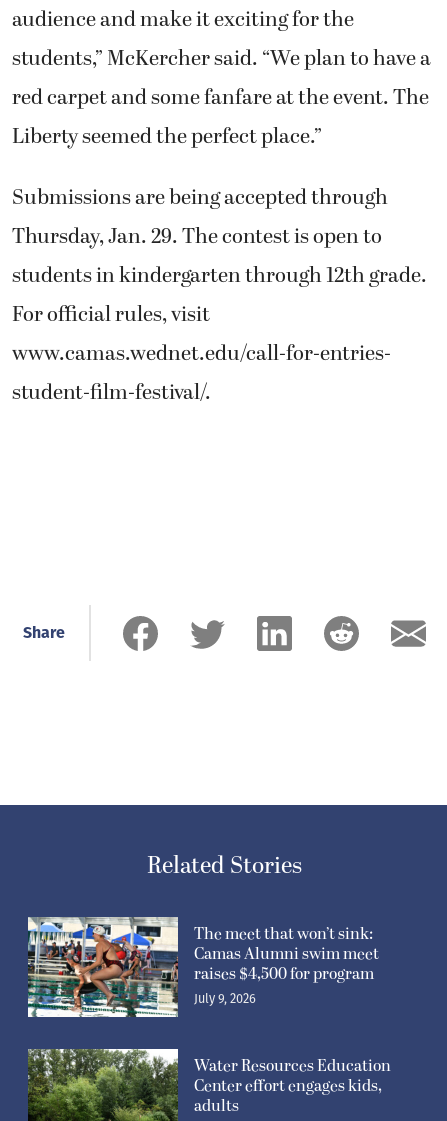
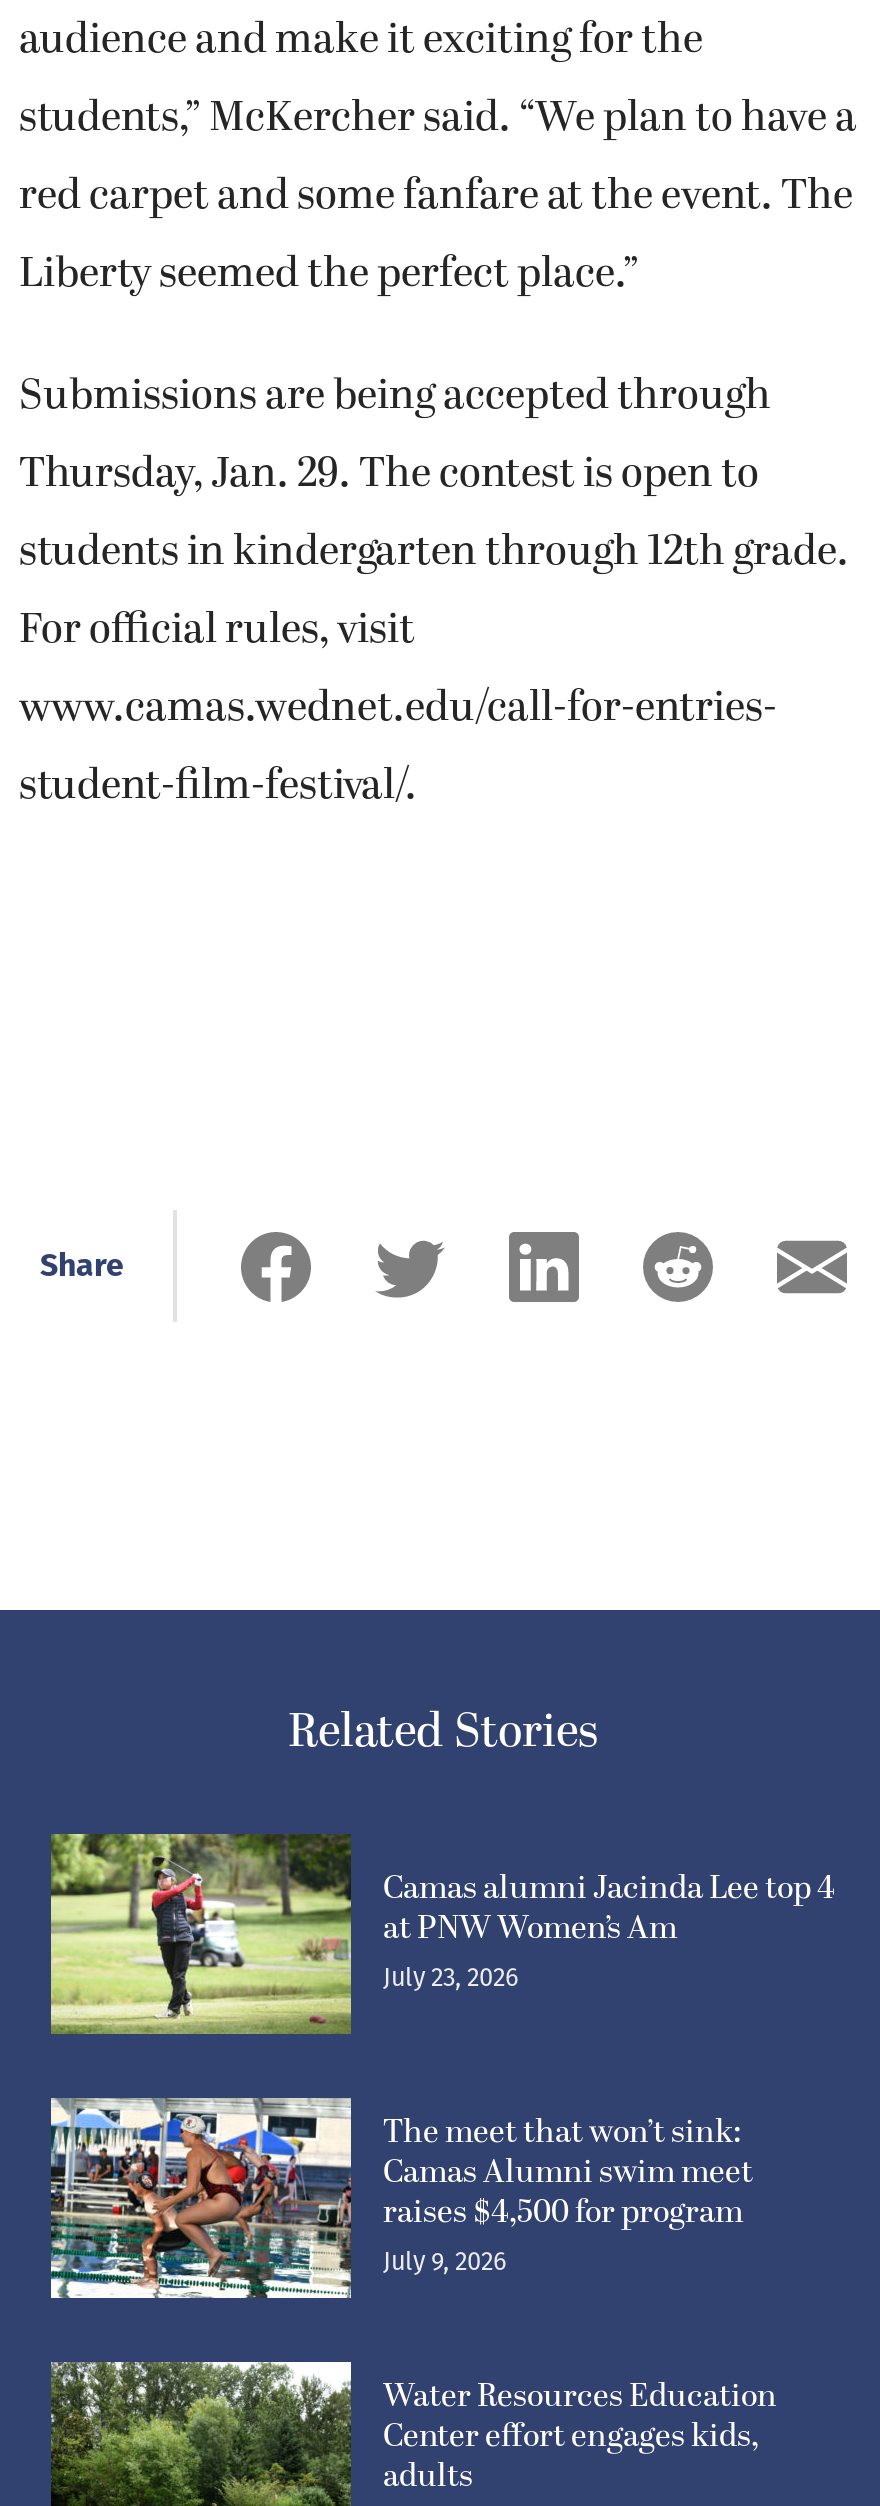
+ [image]
+ Camas alumni Jacinda Lee top 4
+ at PNW Women’s Am
+ July 23, 2026
